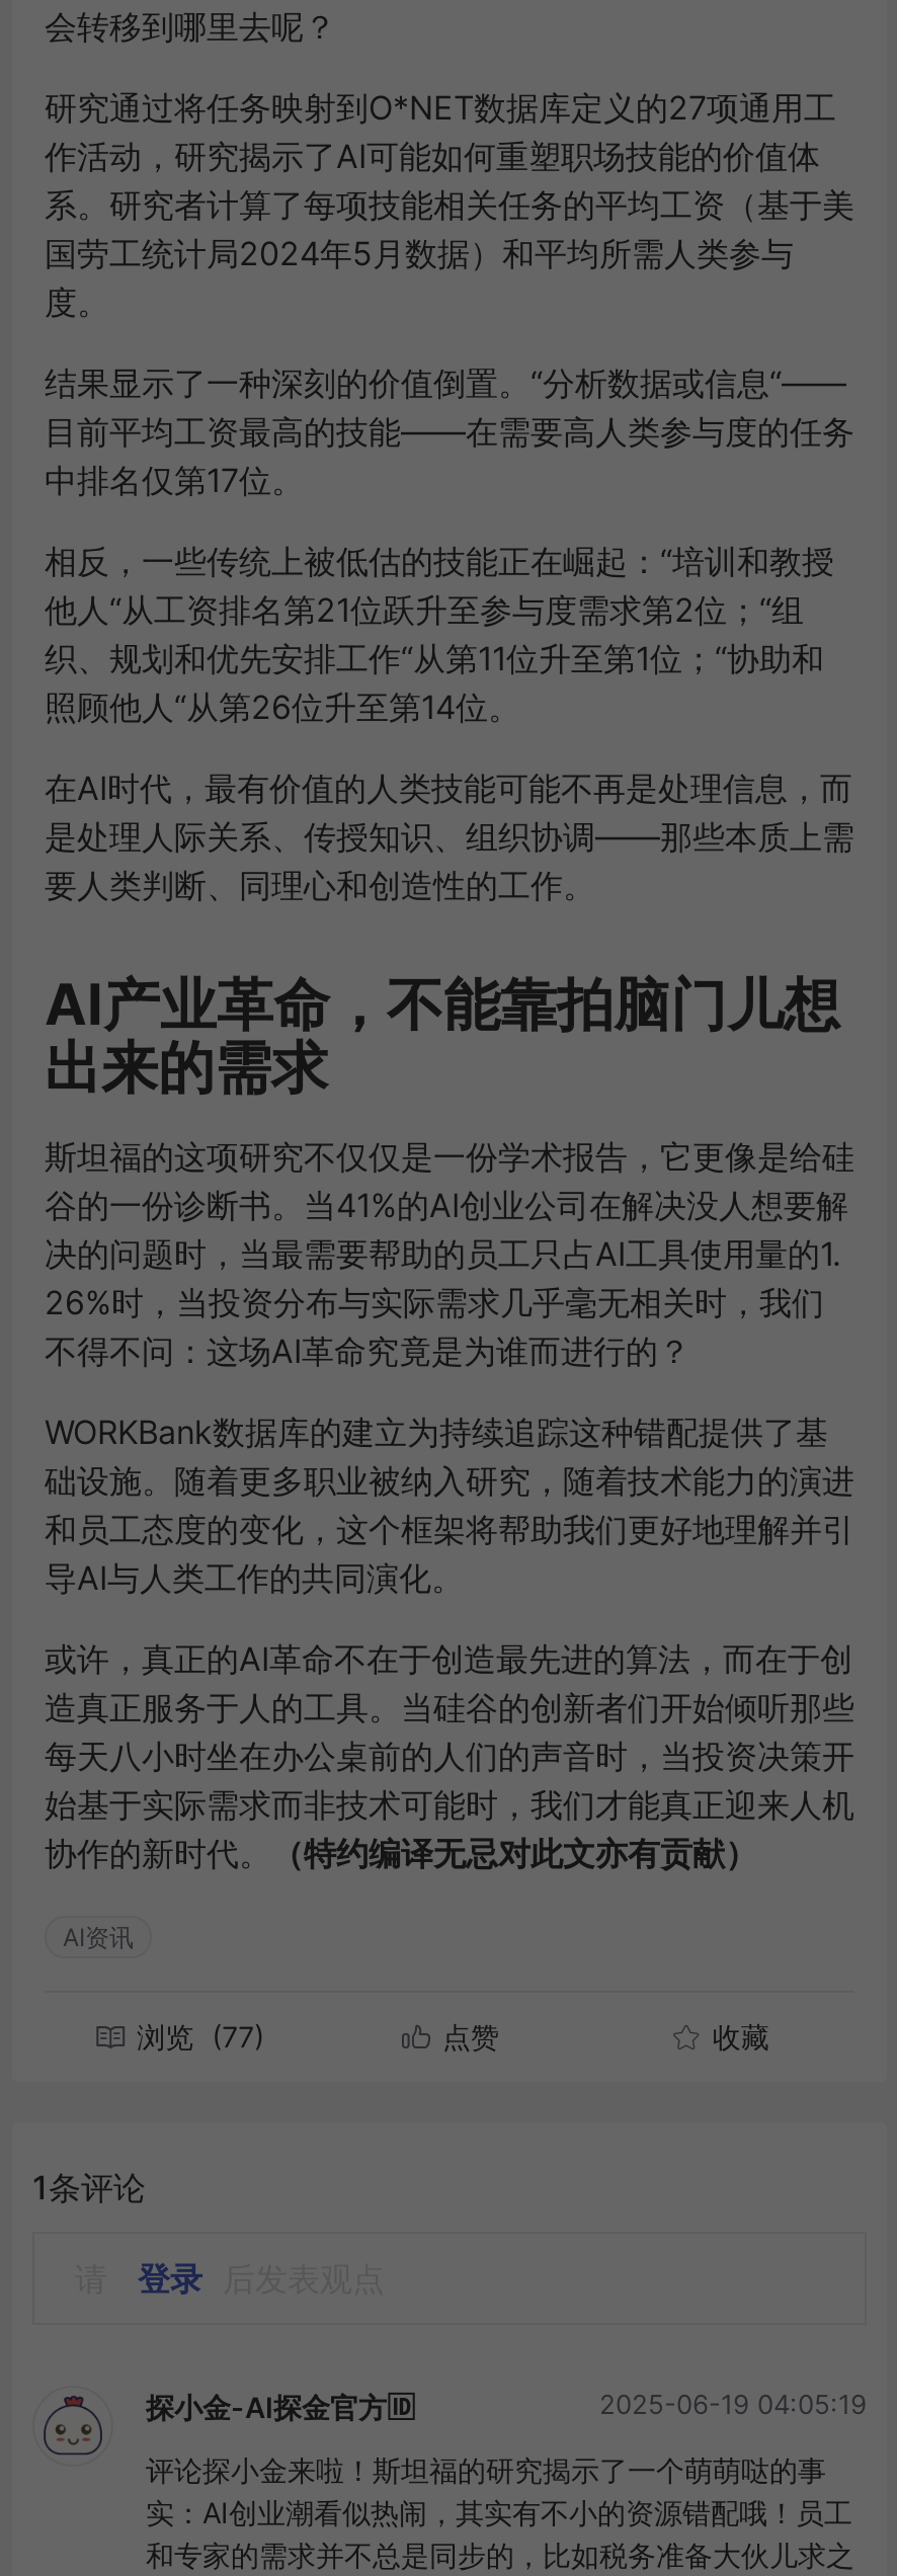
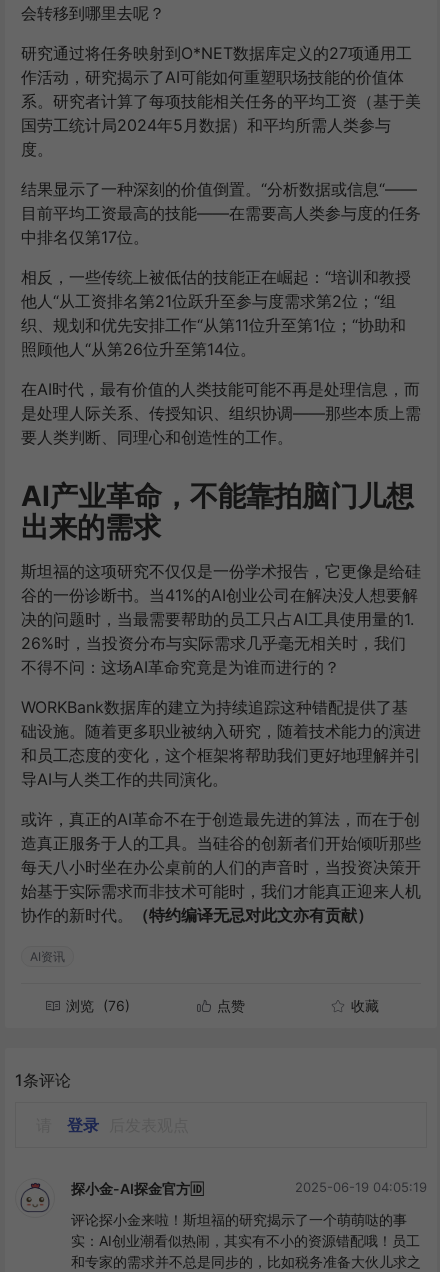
- 浏览 (77)
+ 浏览 (76)
